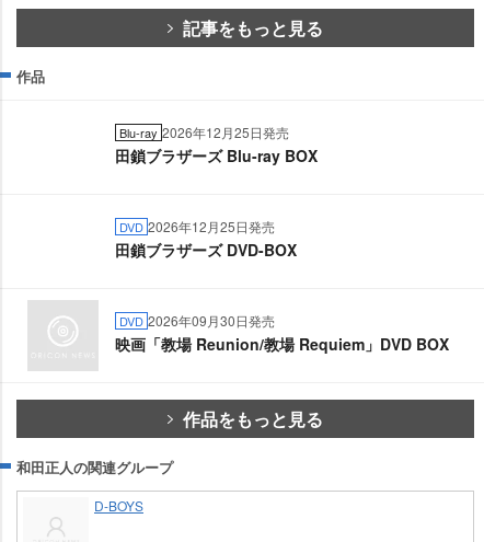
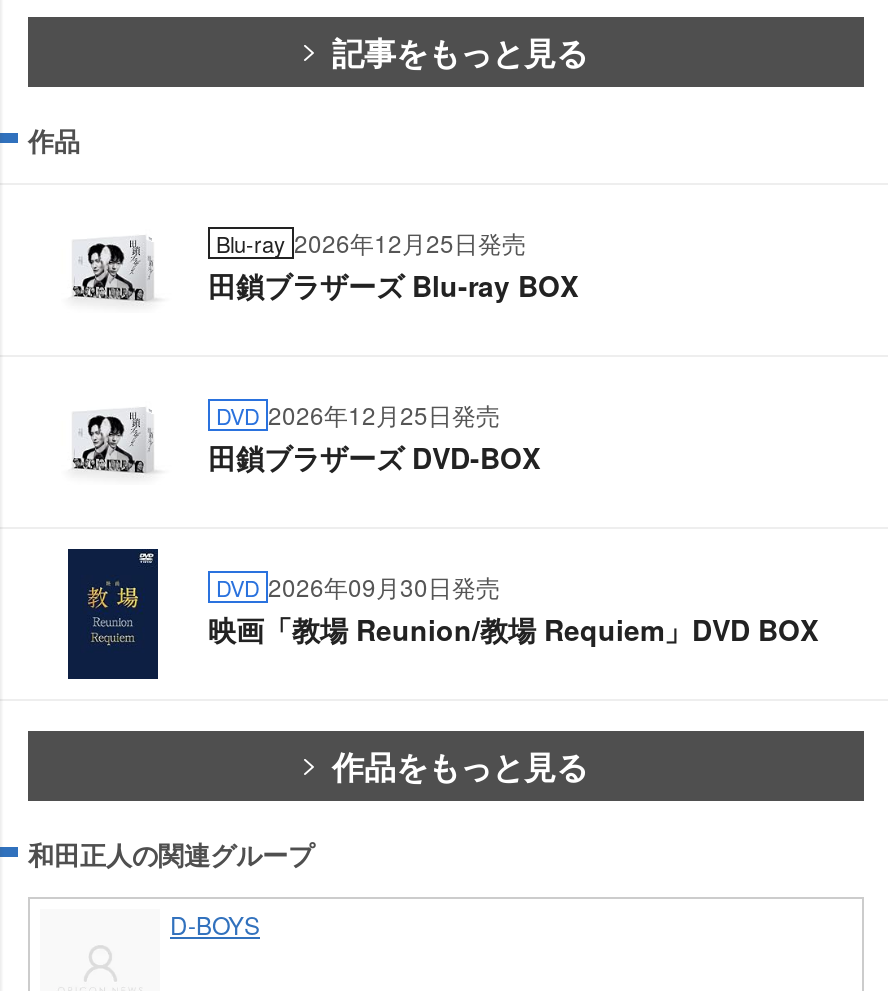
+ [image]

+ [image]

+ [image]
